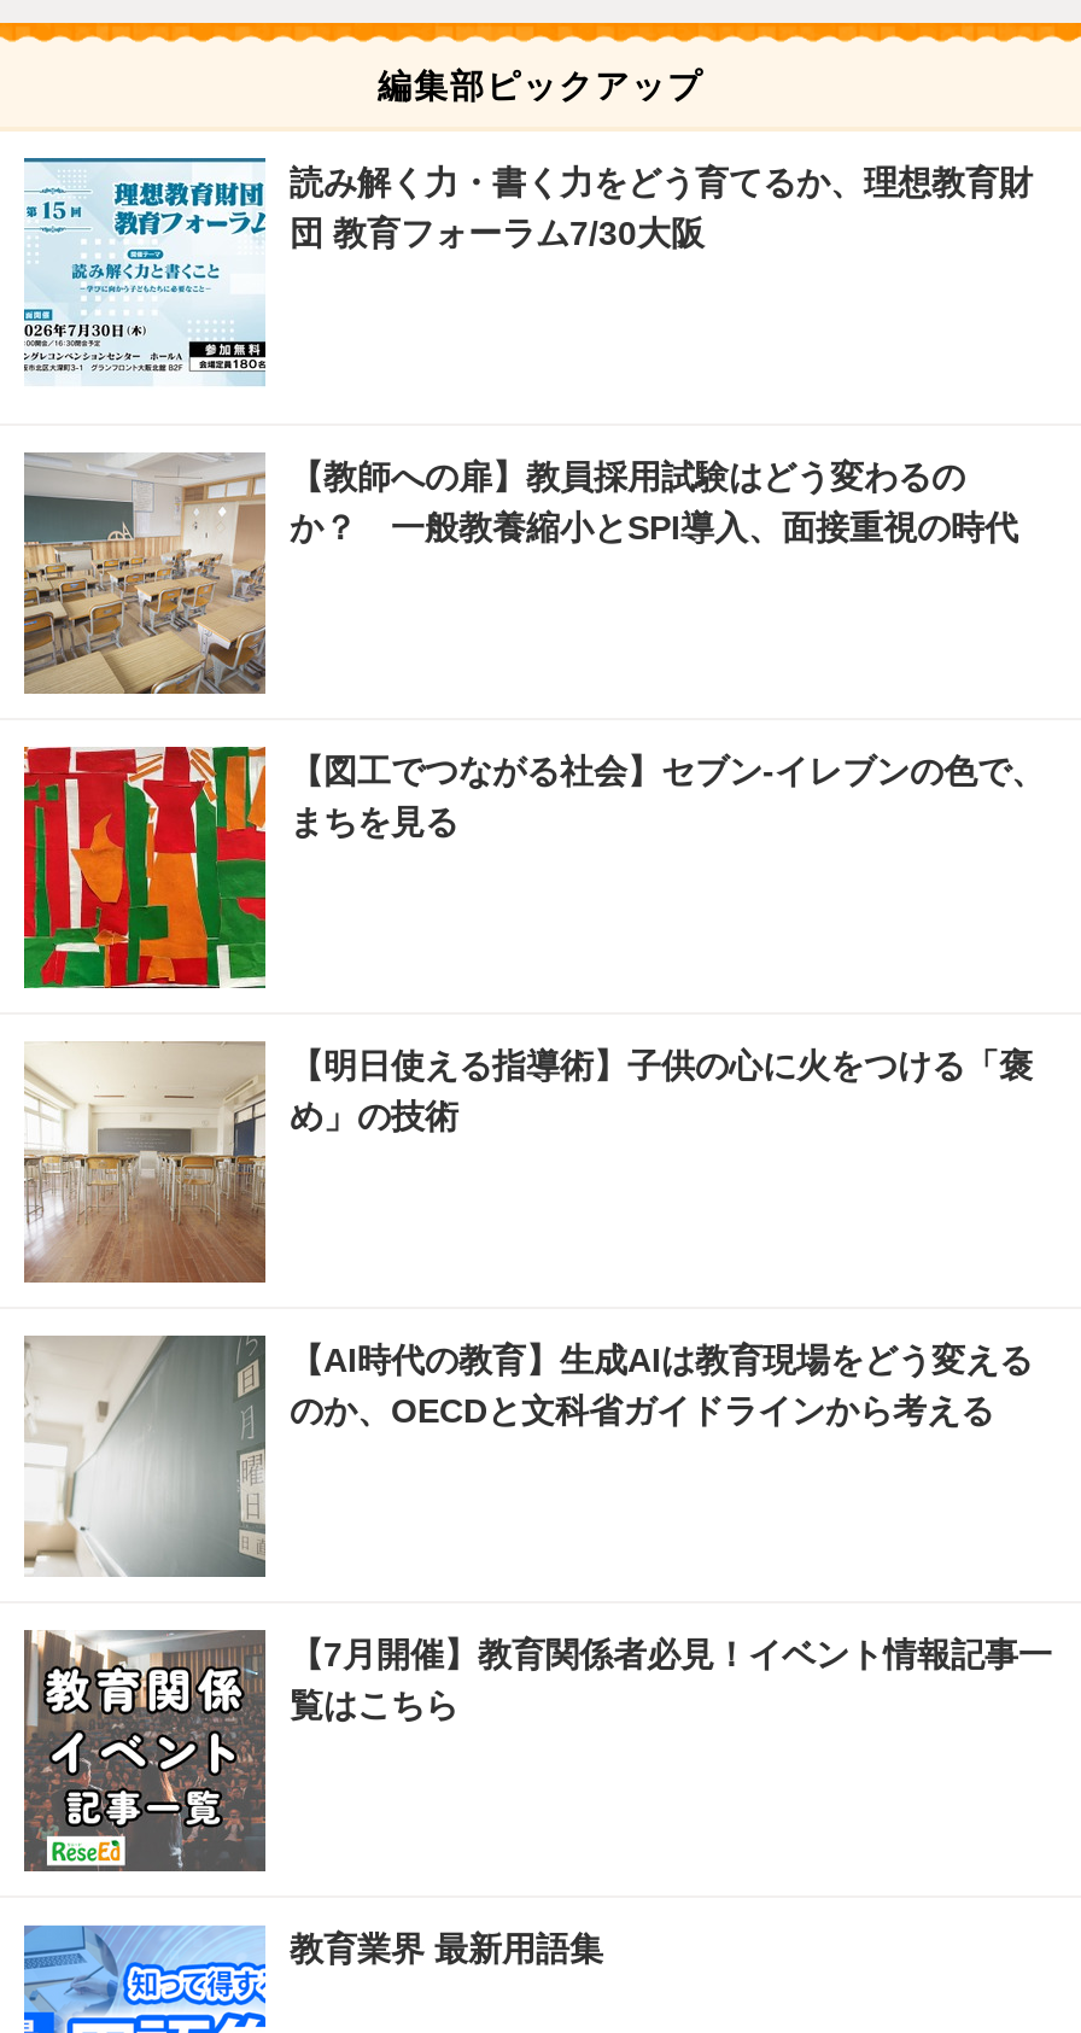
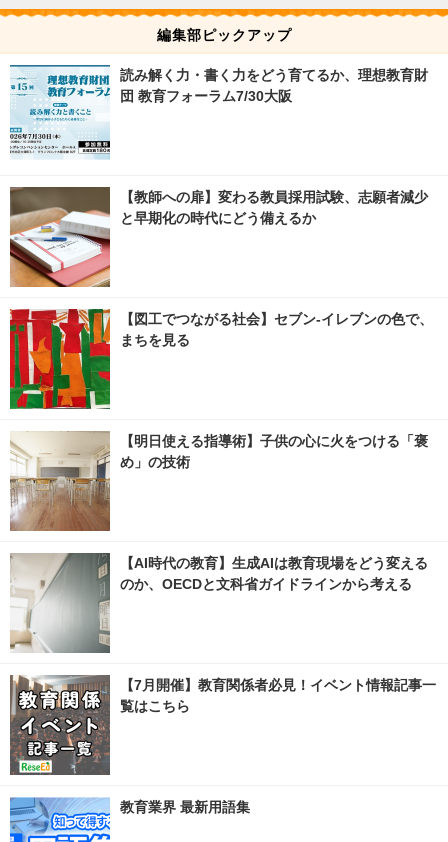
- [image]
- 【教師への扉】教員採用試験はどう変わるの
- か？ 一般教養縮小とSPI導入、面接重視の時代
+ [image]
+ 【教師への扉】変わる教員採用試験、志願者減少
+ と早期化の時代にどう備えるか
